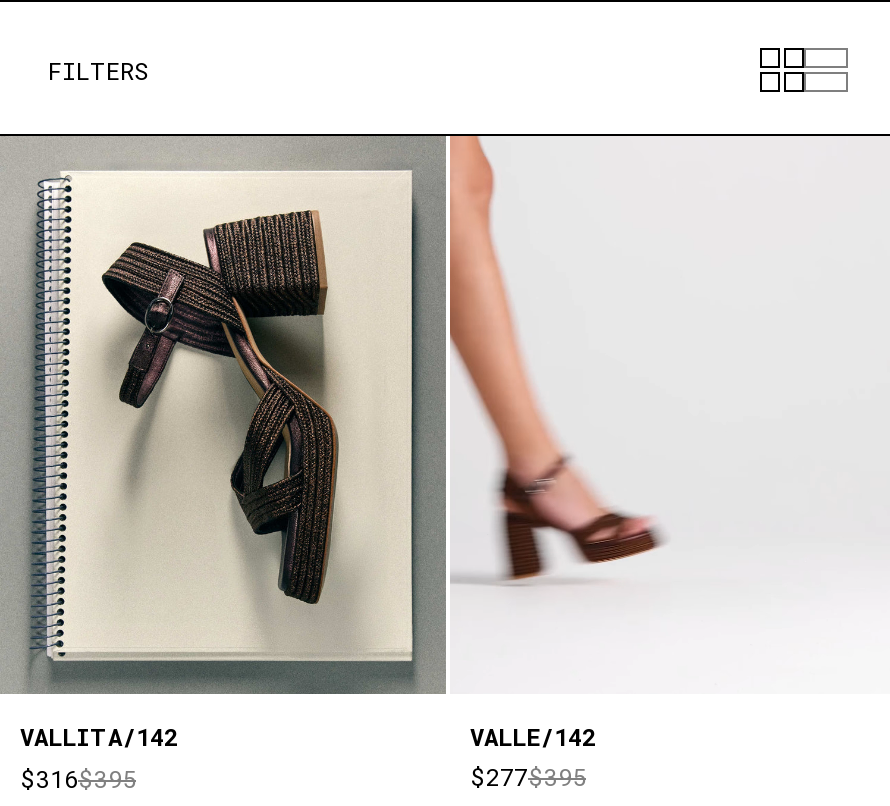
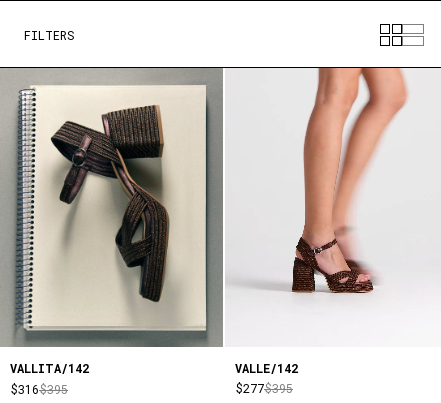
- [image]
+ [image]
